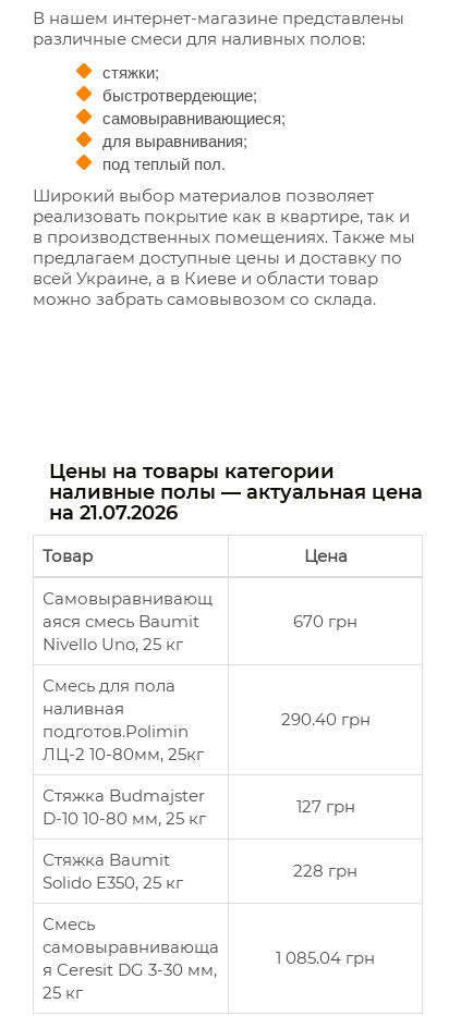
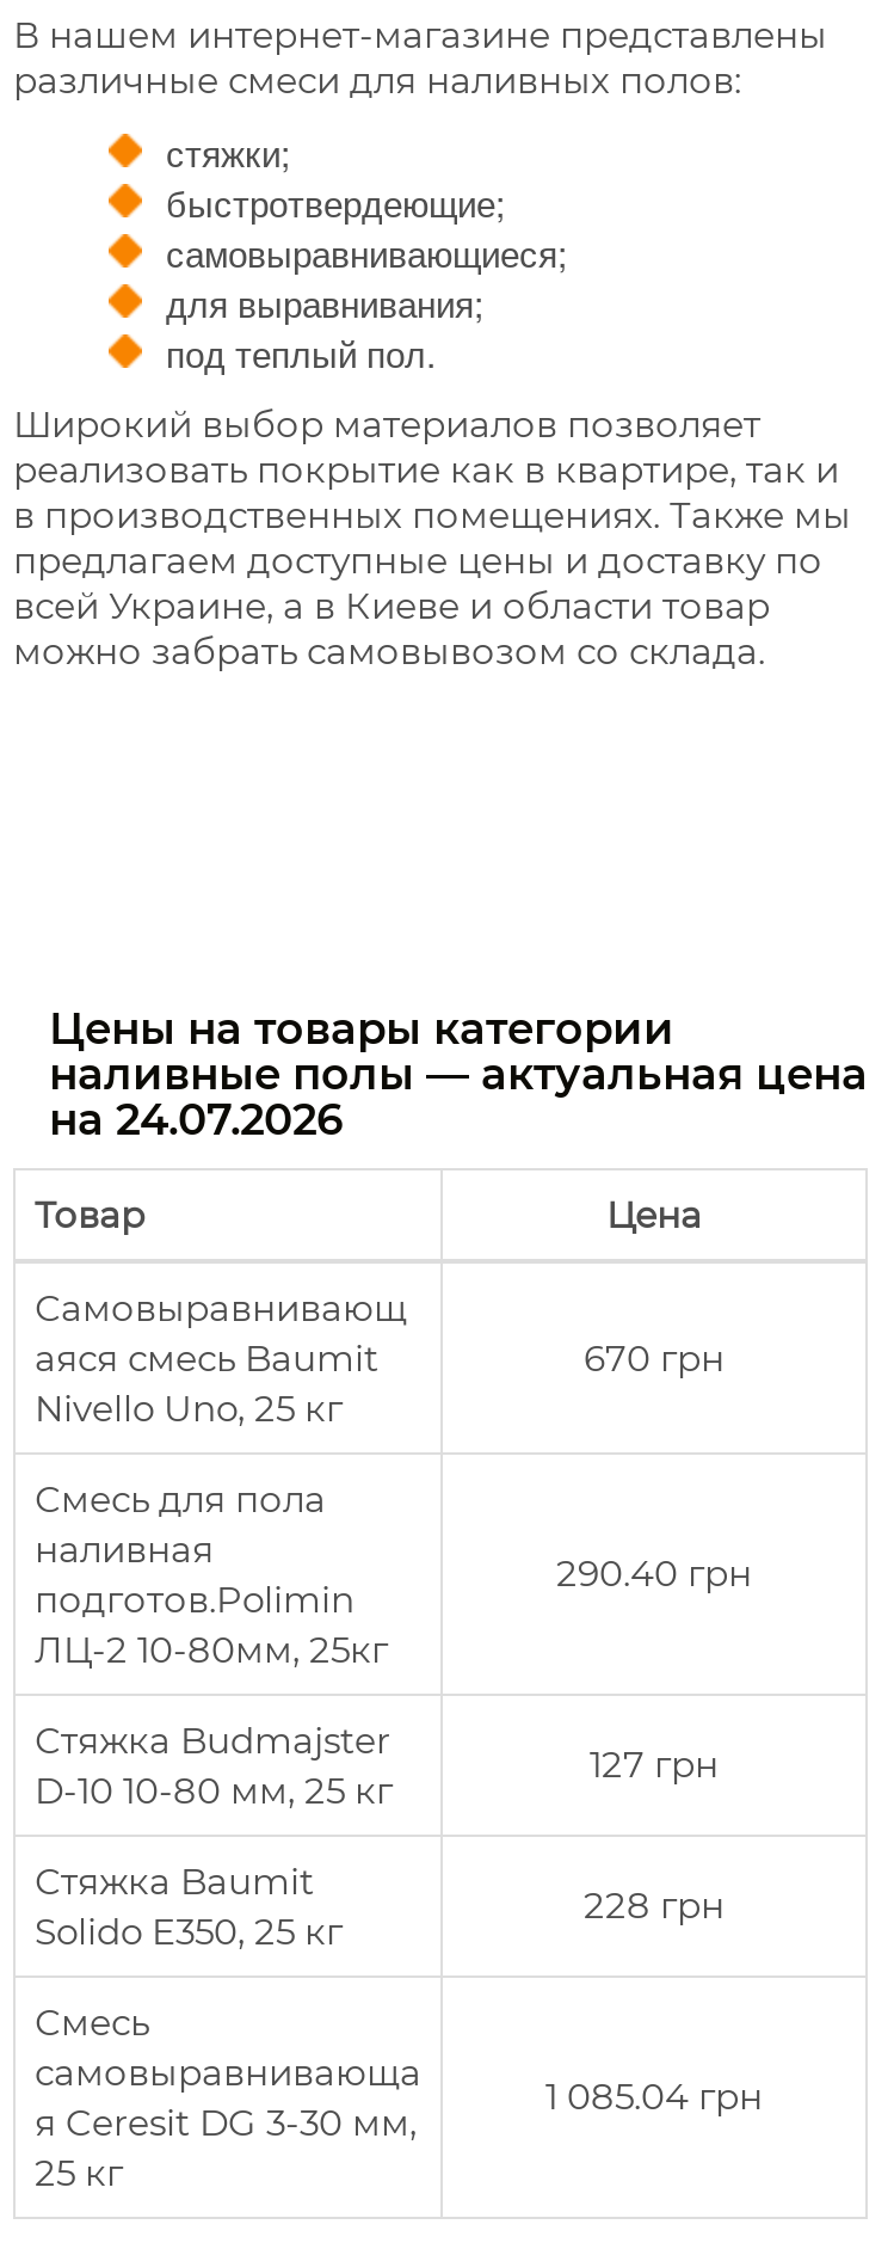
- на 21.07.2026
+ на 24.07.2026
